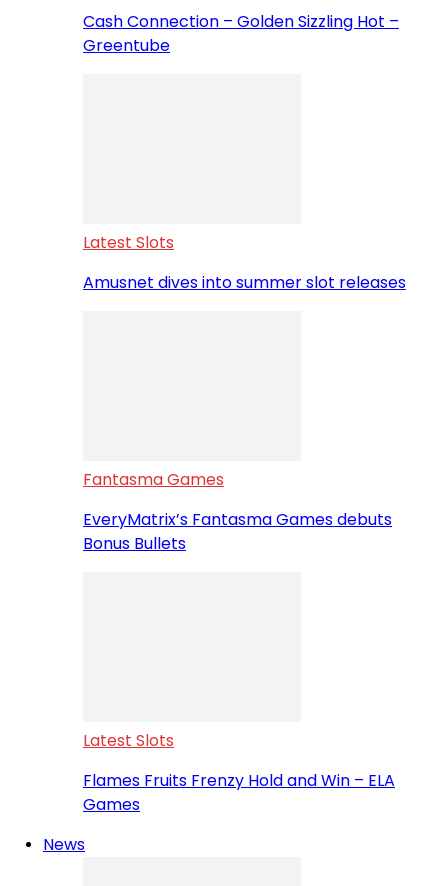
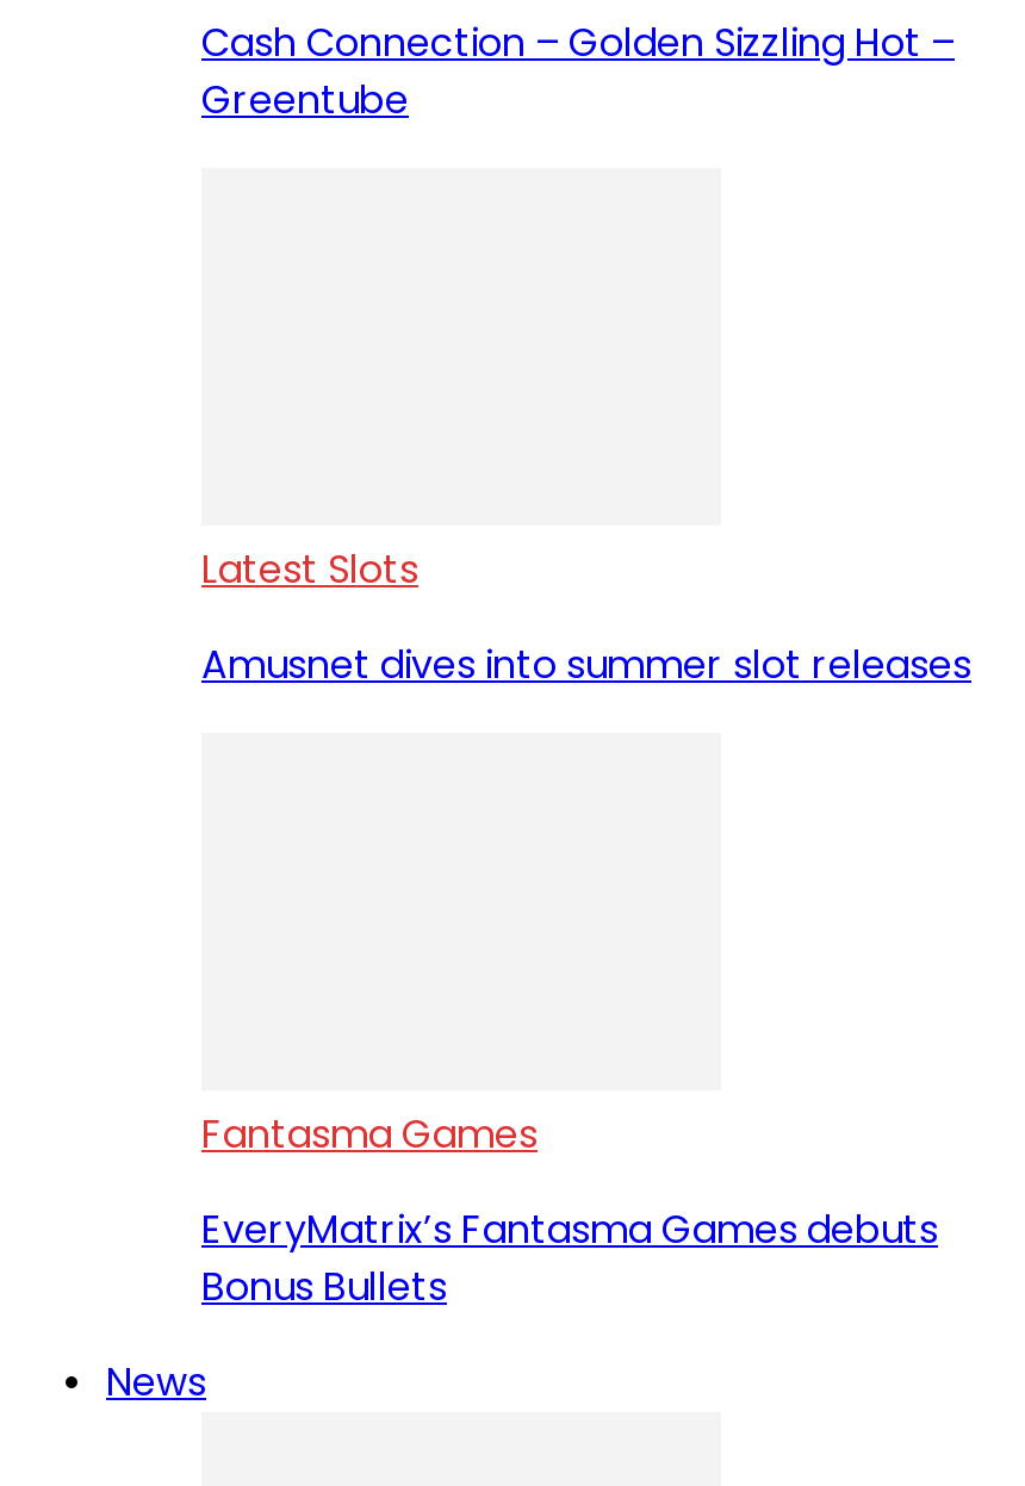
- Latest Slots
- Flames Fruits Frenzy Hold and Win – ELA
- Games
